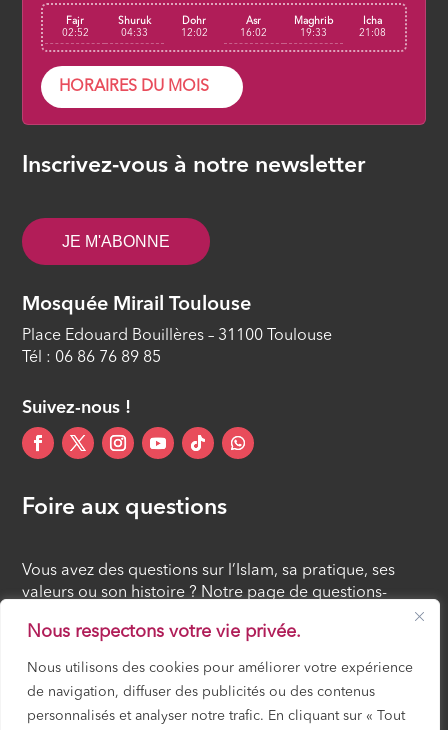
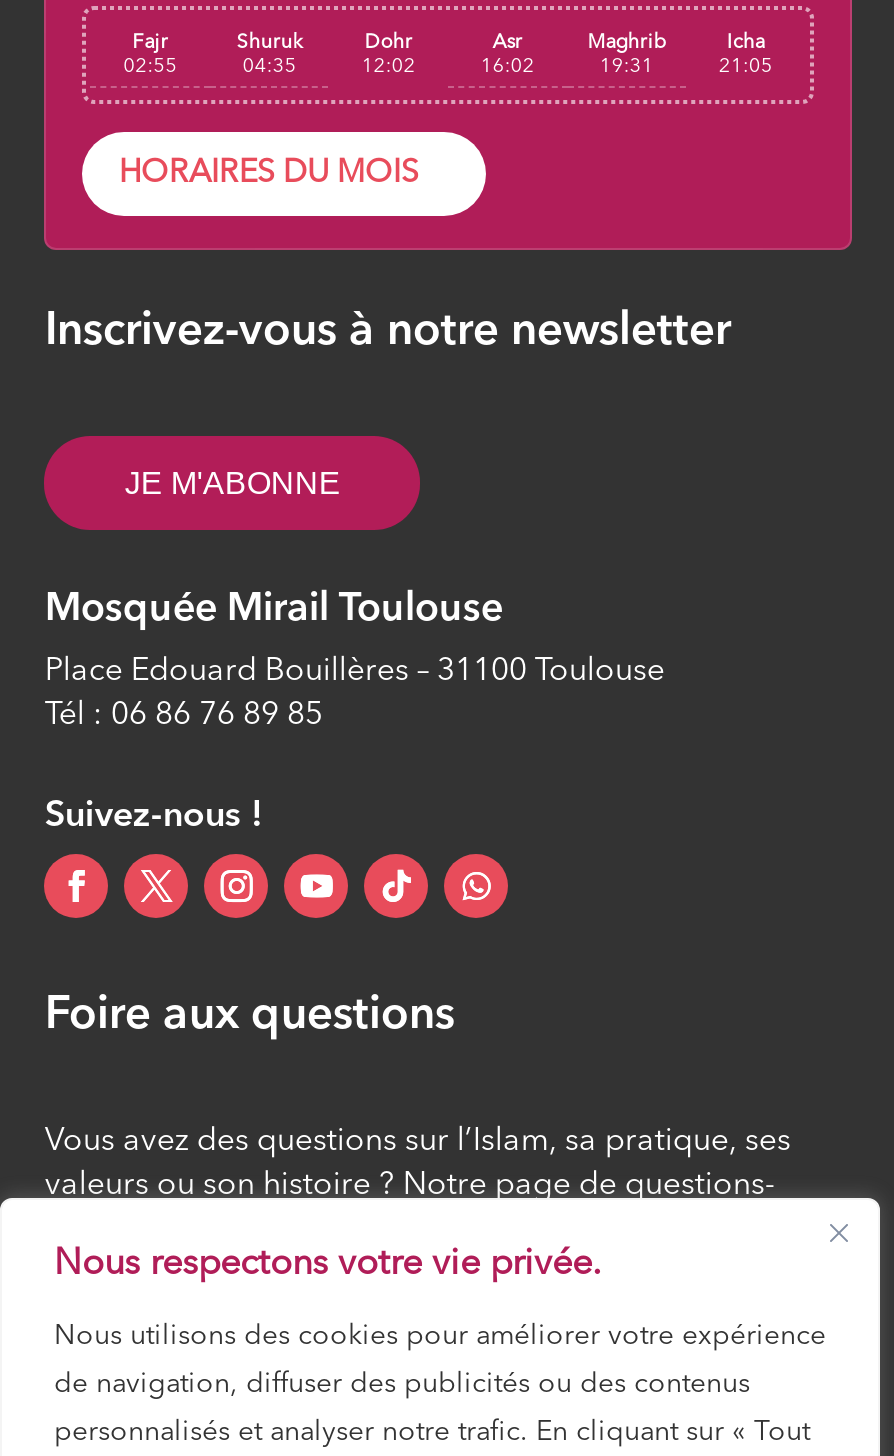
- 02:52
+ 02:55

- 04:33
+ 04:35

- 19:33
+ 19:31

- 21:08
+ 21:05
